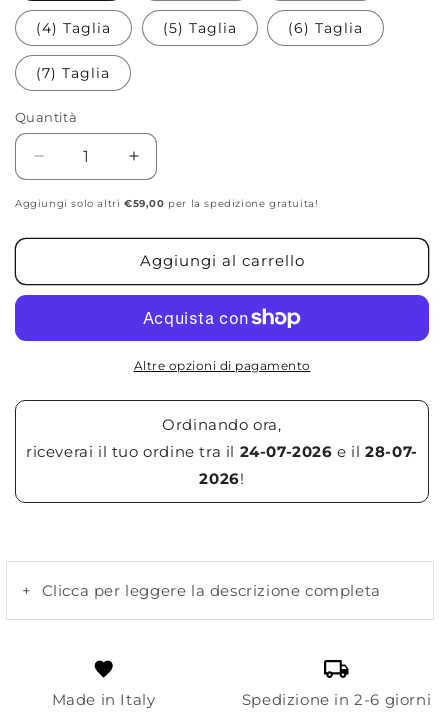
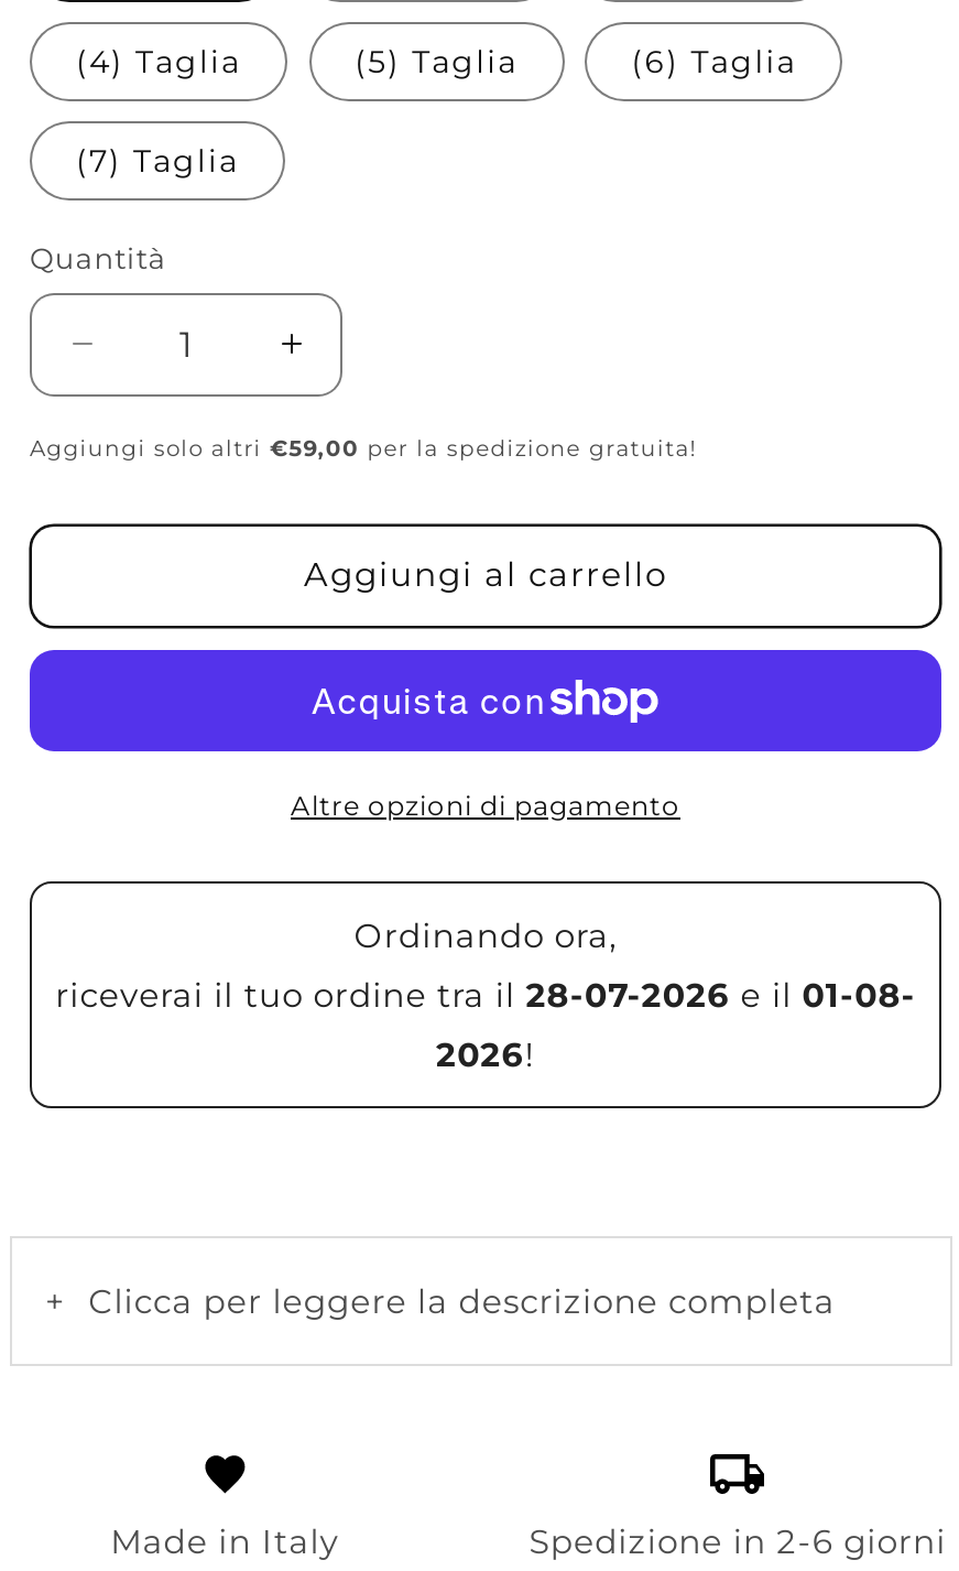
- riceverai il tuo ordine tra il 24-07-2026 e il 28-07-
+ riceverai il tuo ordine tra il 28-07-2026 e il 01-08-
